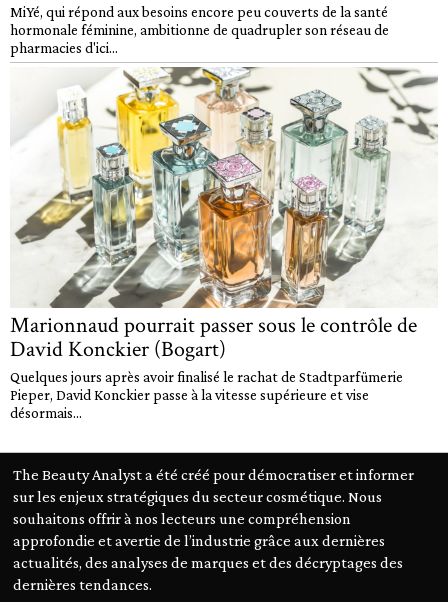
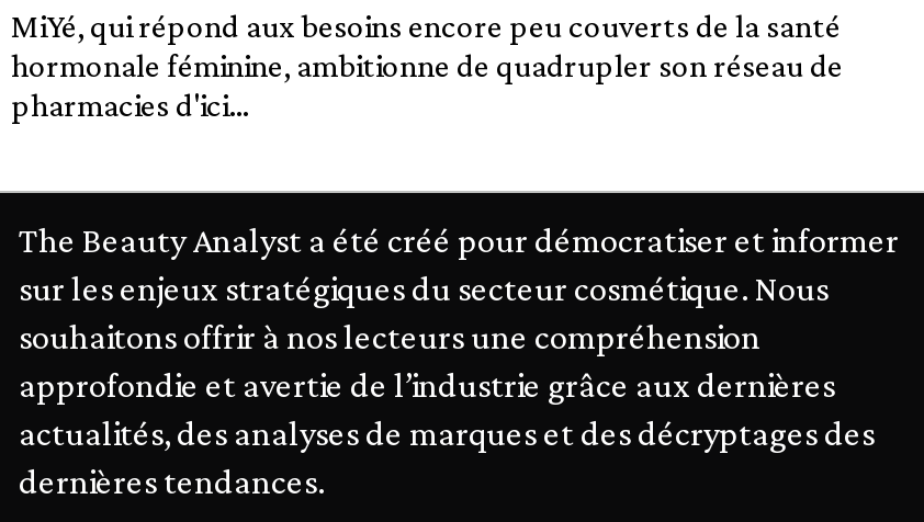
- [image]
- Marionnaud pourrait passer sous le contrôle de
- David Konckier (Bogart)
- Quelques jours après avoir finalisé le rachat de Stadtparfümerie
- Pieper, David Konckier passe à la vitesse supérieure et vise
- désormais...
